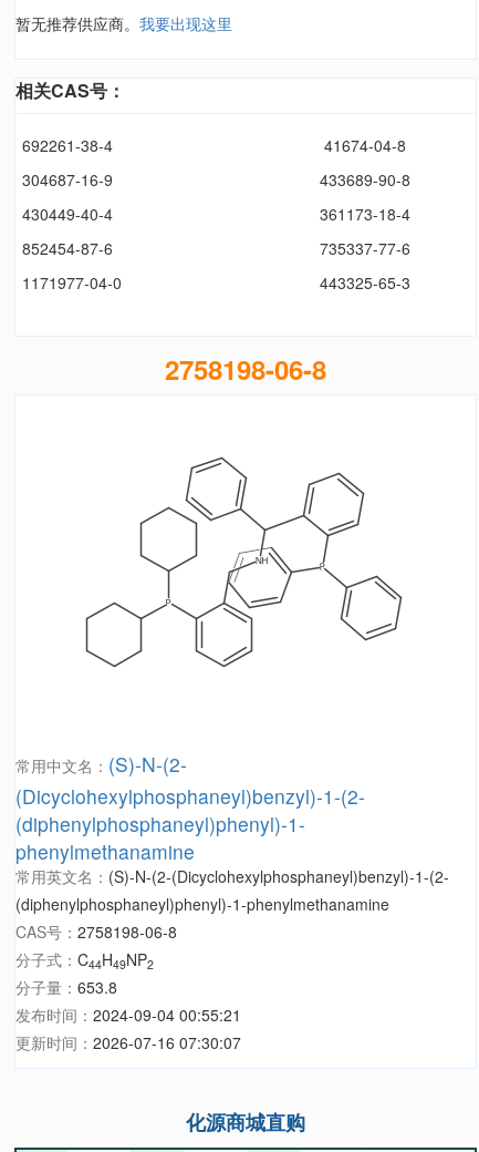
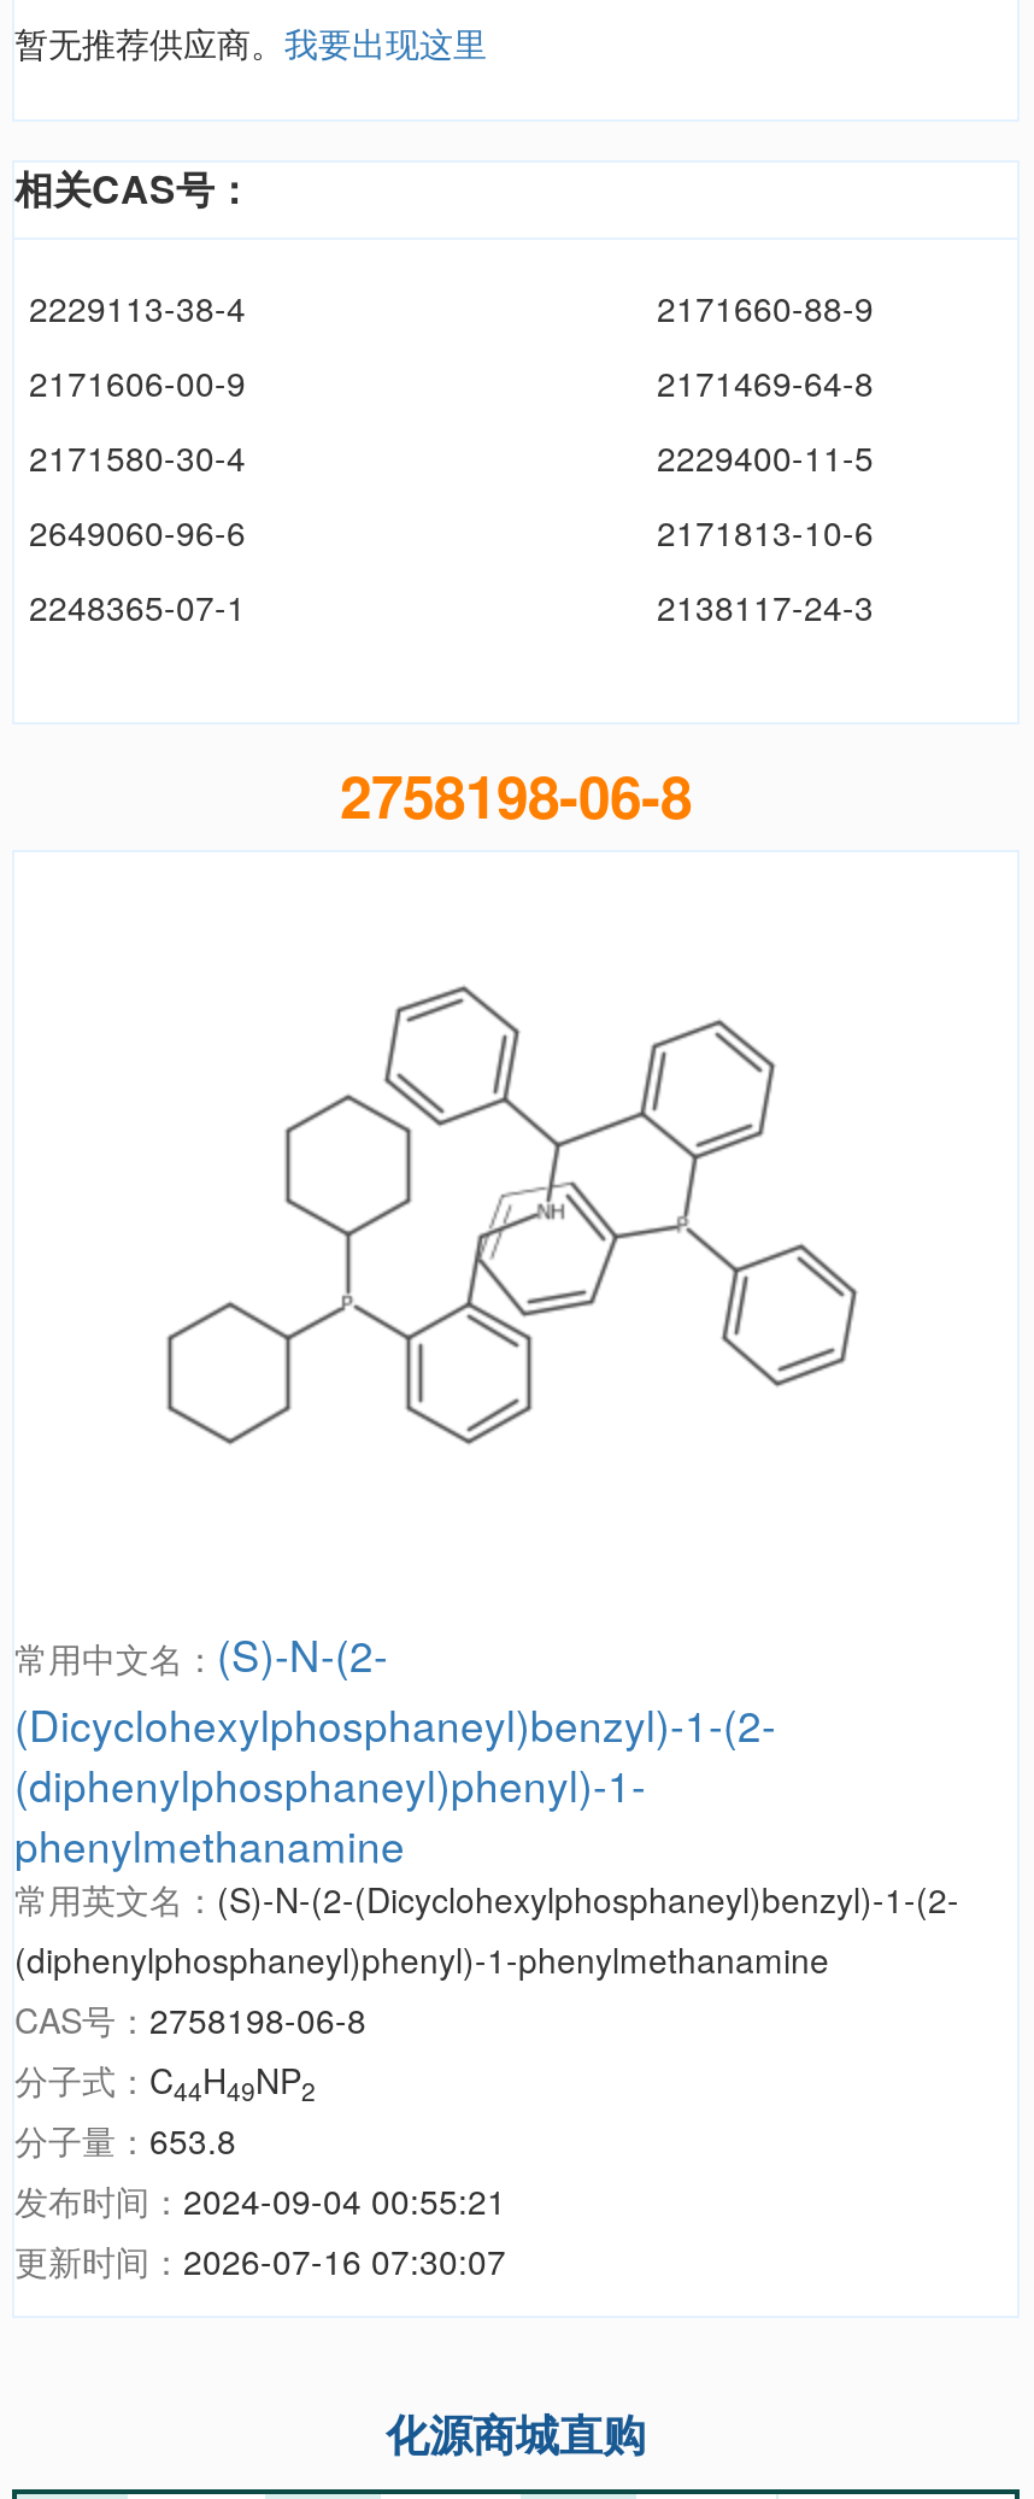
- 692261-38-4
+ 2229113-38-4

- 41674-04-8
+ 2171660-88-9

- 304687-16-9
+ 2171606-00-9

- 433689-90-8
+ 2171469-64-8

- 430449-40-4
+ 2171580-30-4

- 361173-18-4
+ 2229400-11-5

- 852454-87-6
+ 2649060-96-6

- 735337-77-6
+ 2171813-10-6

- 1171977-04-0
+ 2248365-07-1

- 443325-65-3
+ 2138117-24-3
